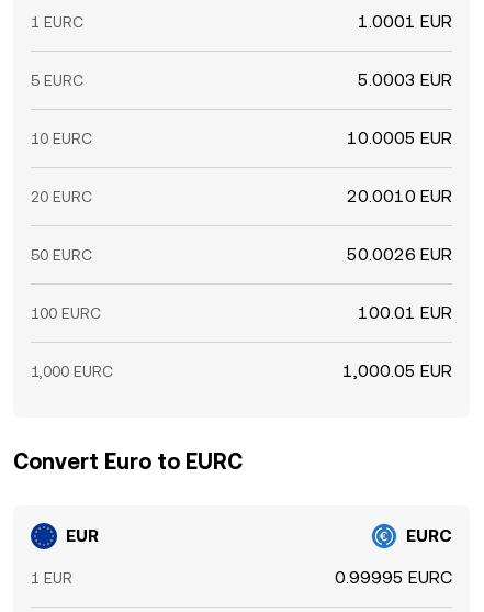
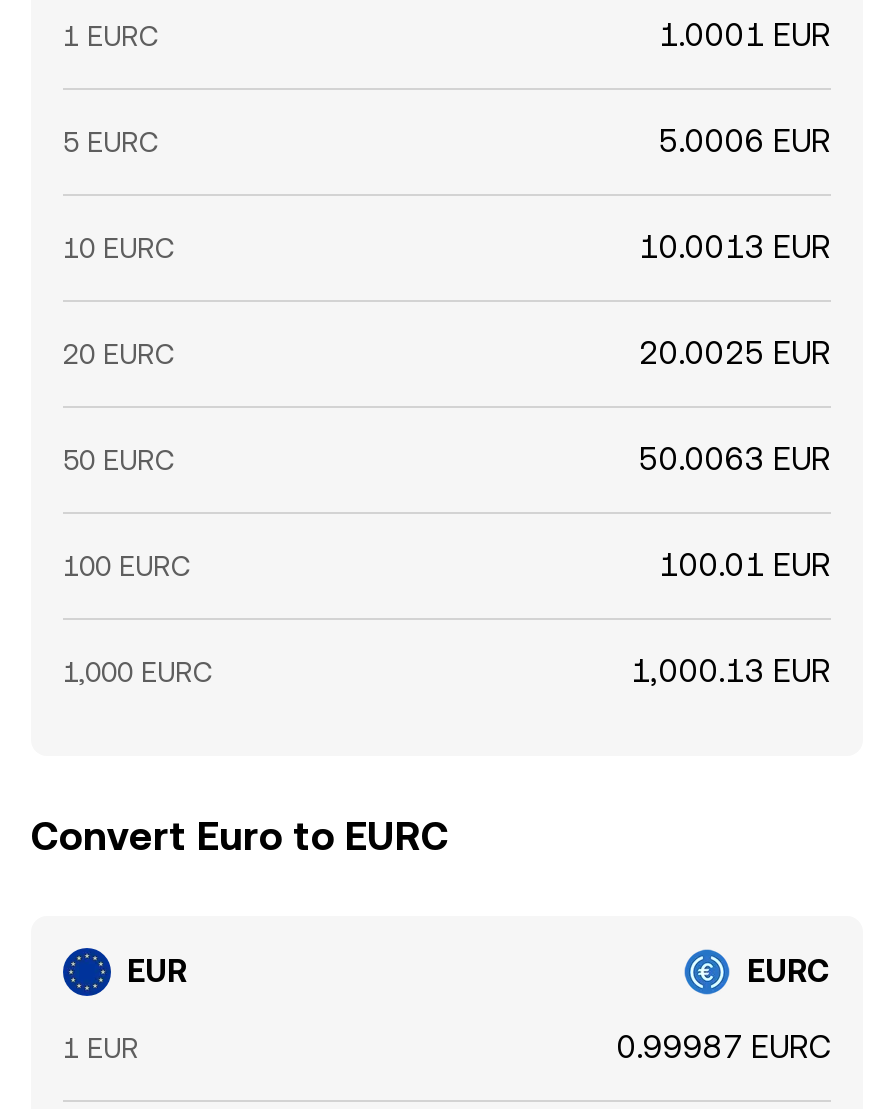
- 5.0003 EUR
+ 5.0006 EUR

- 10.0005 EUR
+ 10.0013 EUR

- 20.0010 EUR
+ 20.0025 EUR

- 50.0026 EUR
+ 50.0063 EUR

- 1,000.05 EUR
+ 1,000.13 EUR

- 0.99995 EURC
+ 0.99987 EURC
